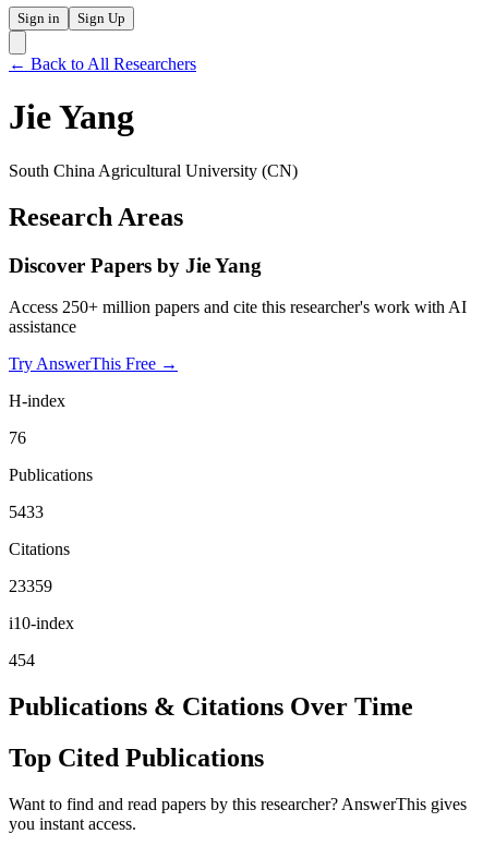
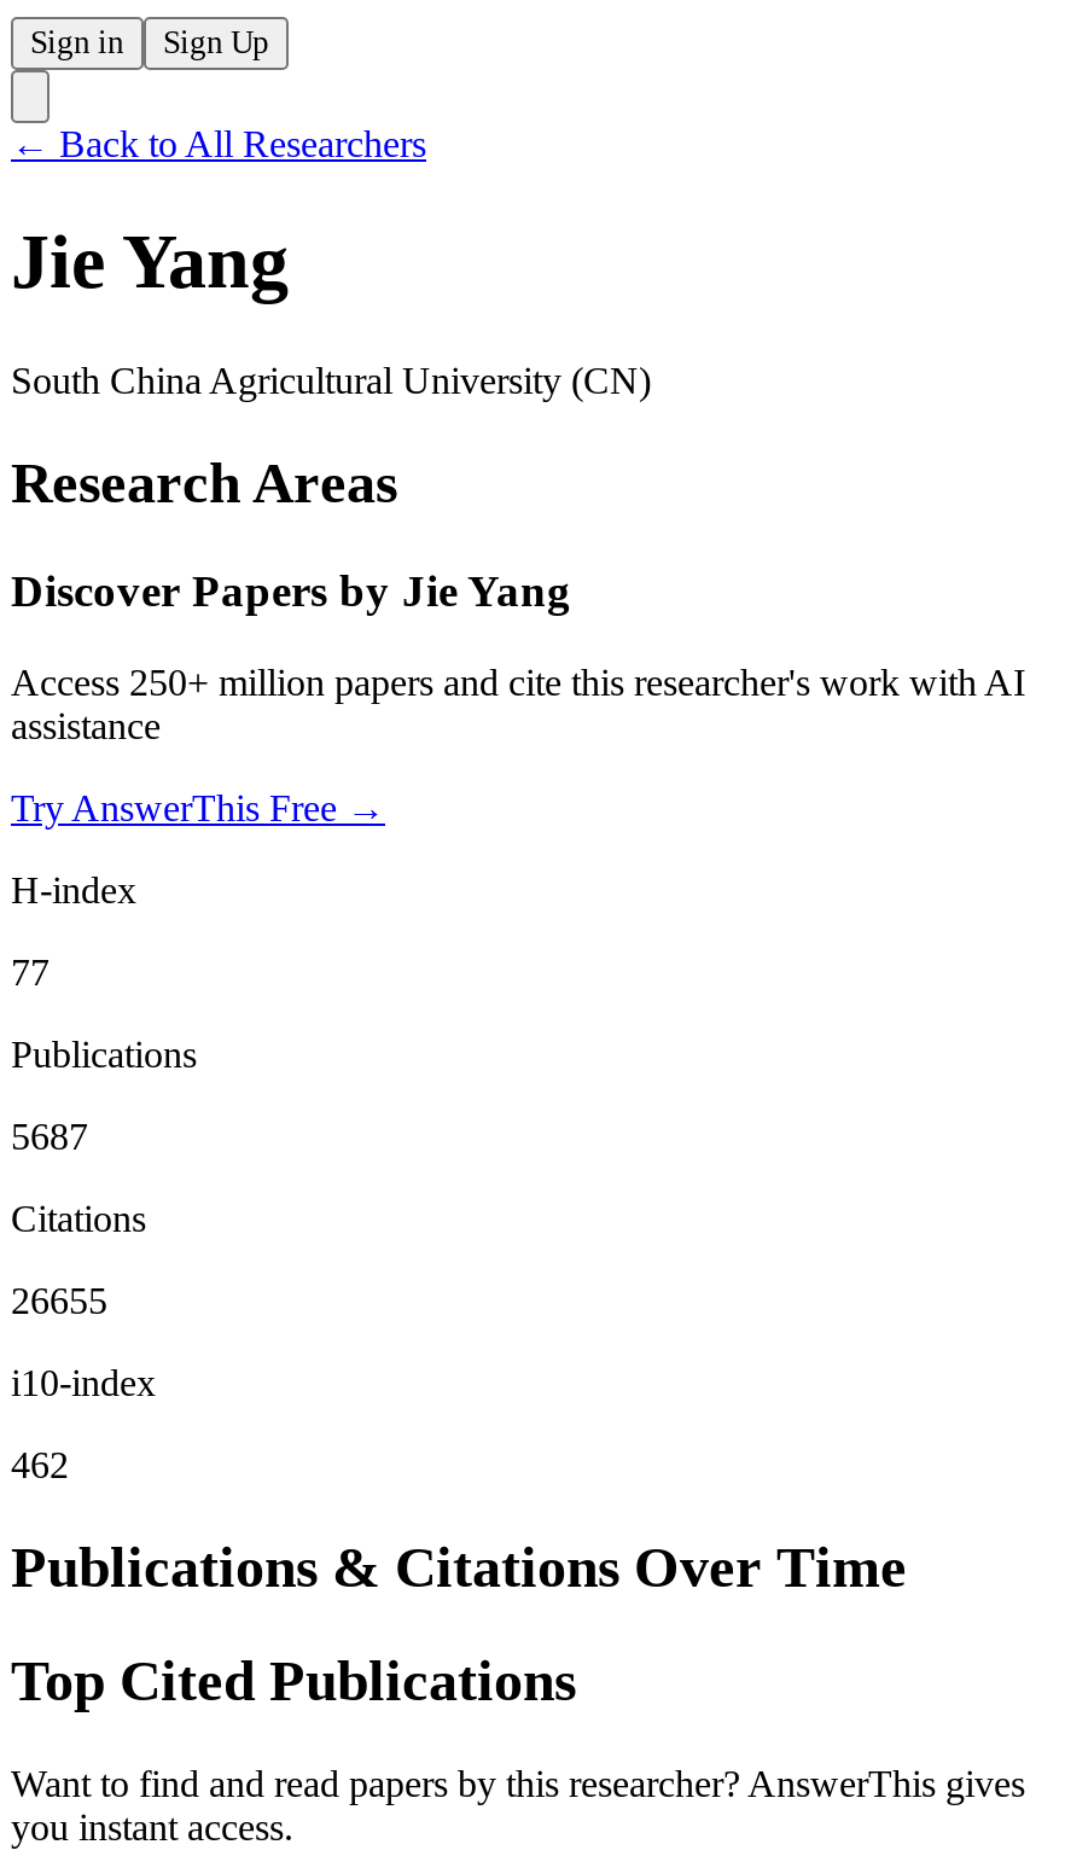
- 76
+ 77

- 5433
+ 5687

- 23359
+ 26655

- 454
+ 462
